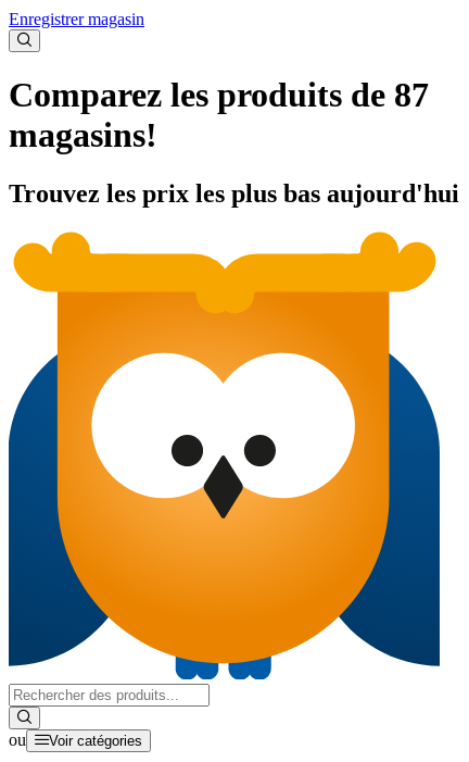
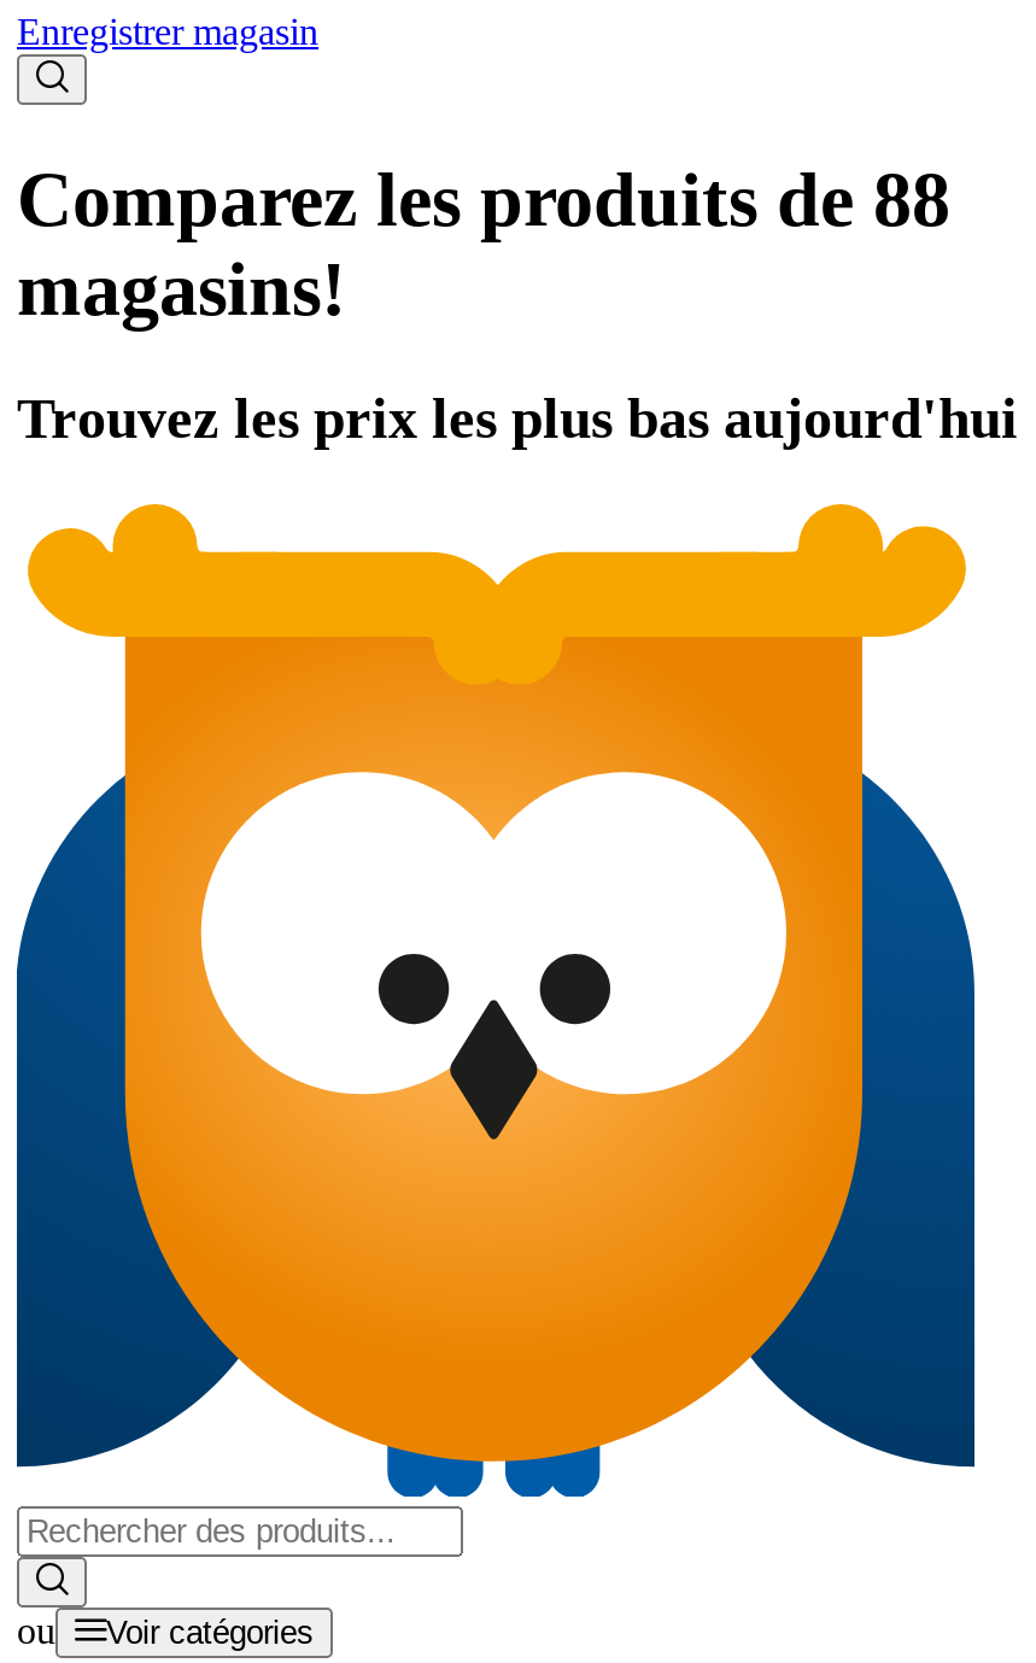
- Comparez les produits de 87
+ Comparez les produits de 88
